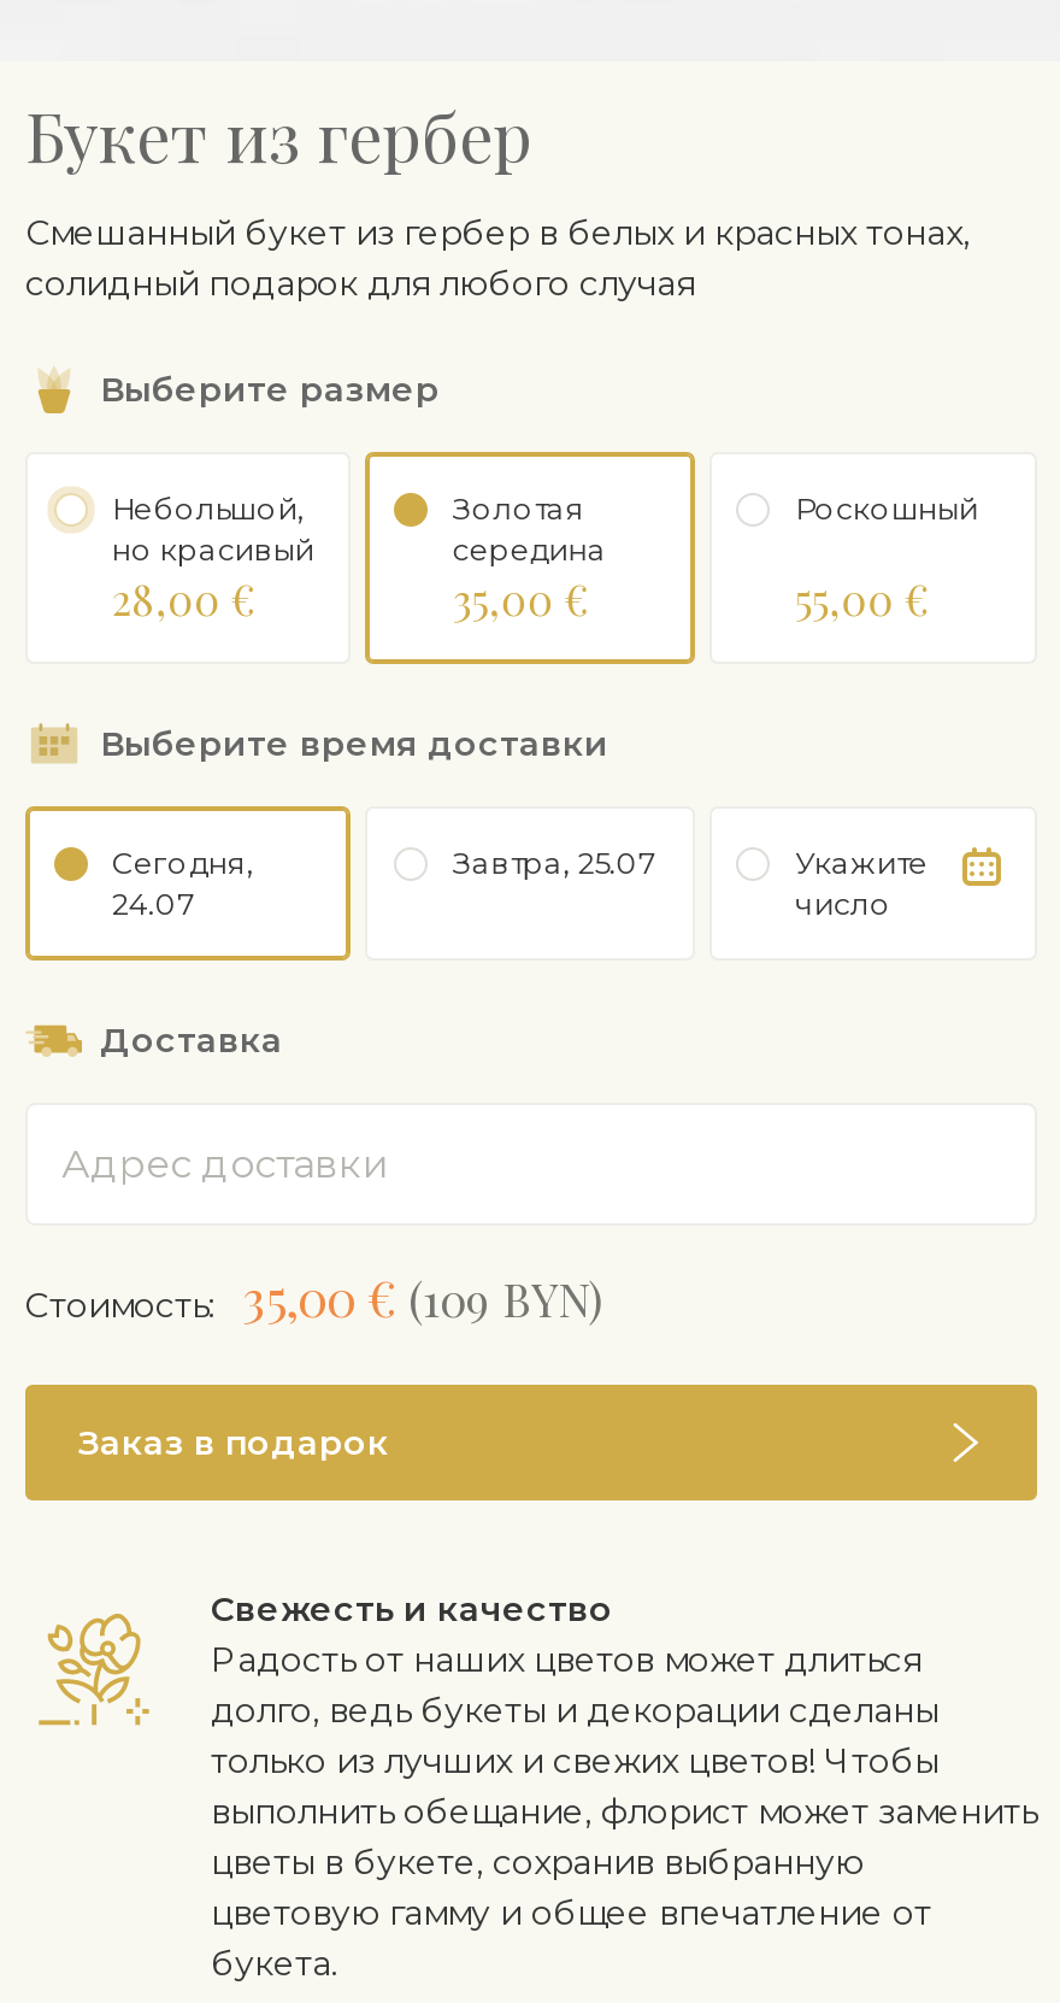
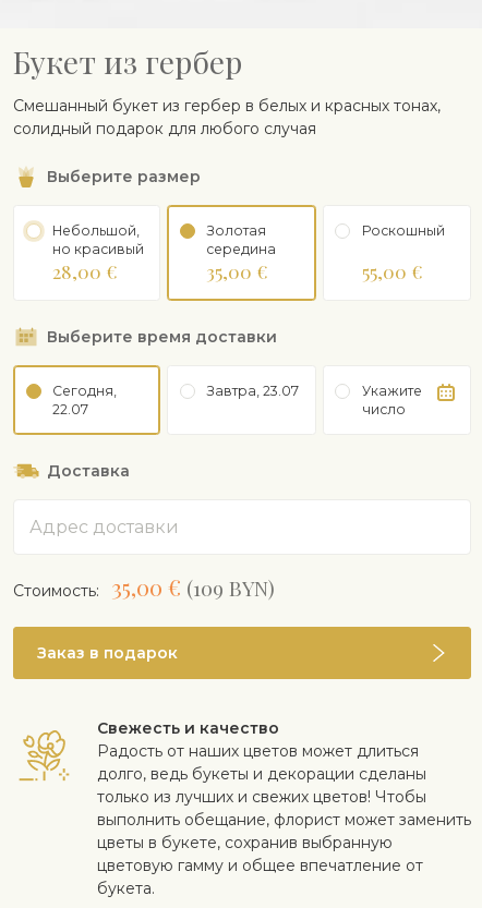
- Завтра, 25.07
+ Завтра, 23.07

- 24.07
+ 22.07
